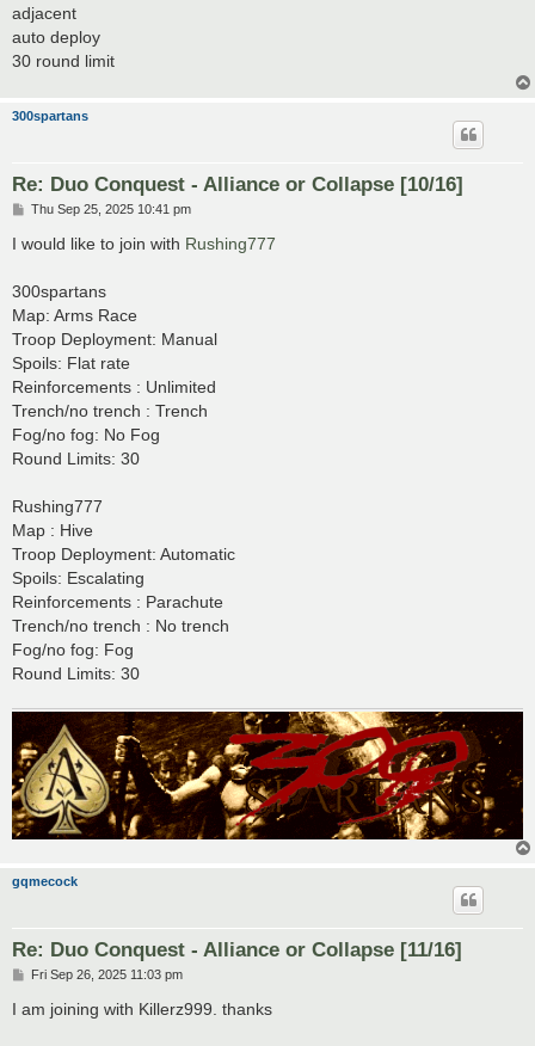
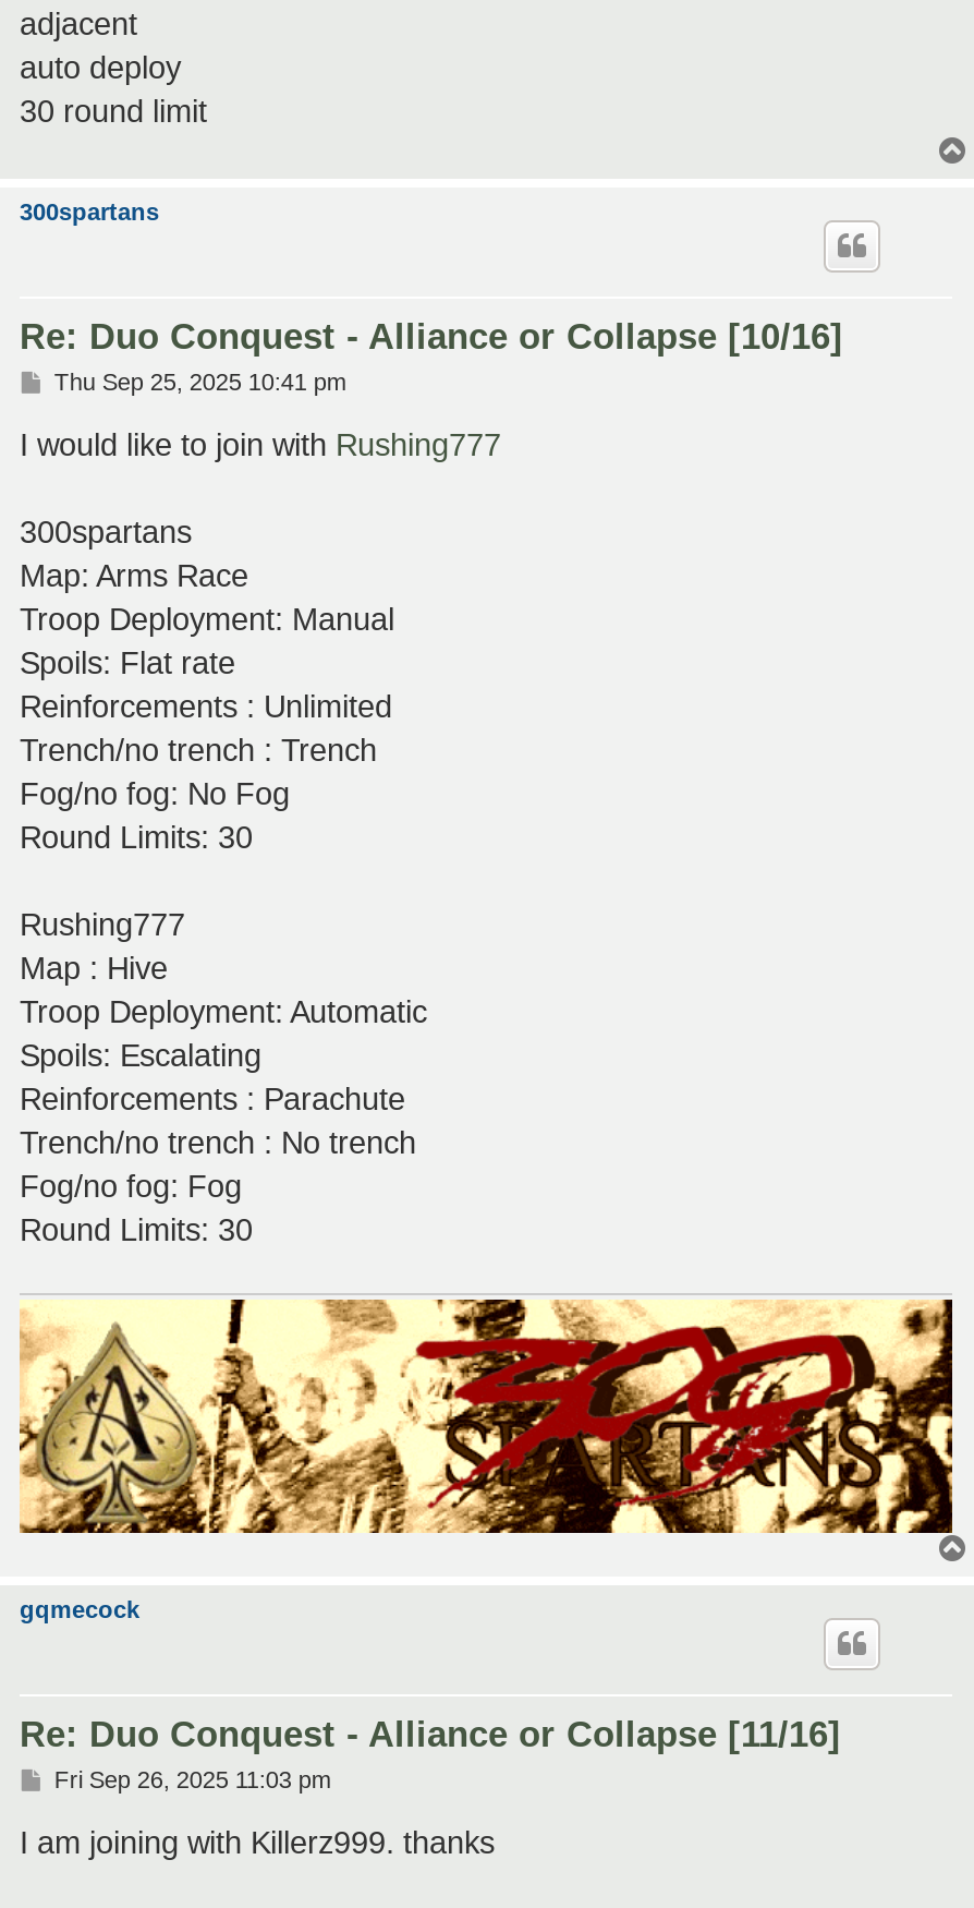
- [image]
+ [image]
